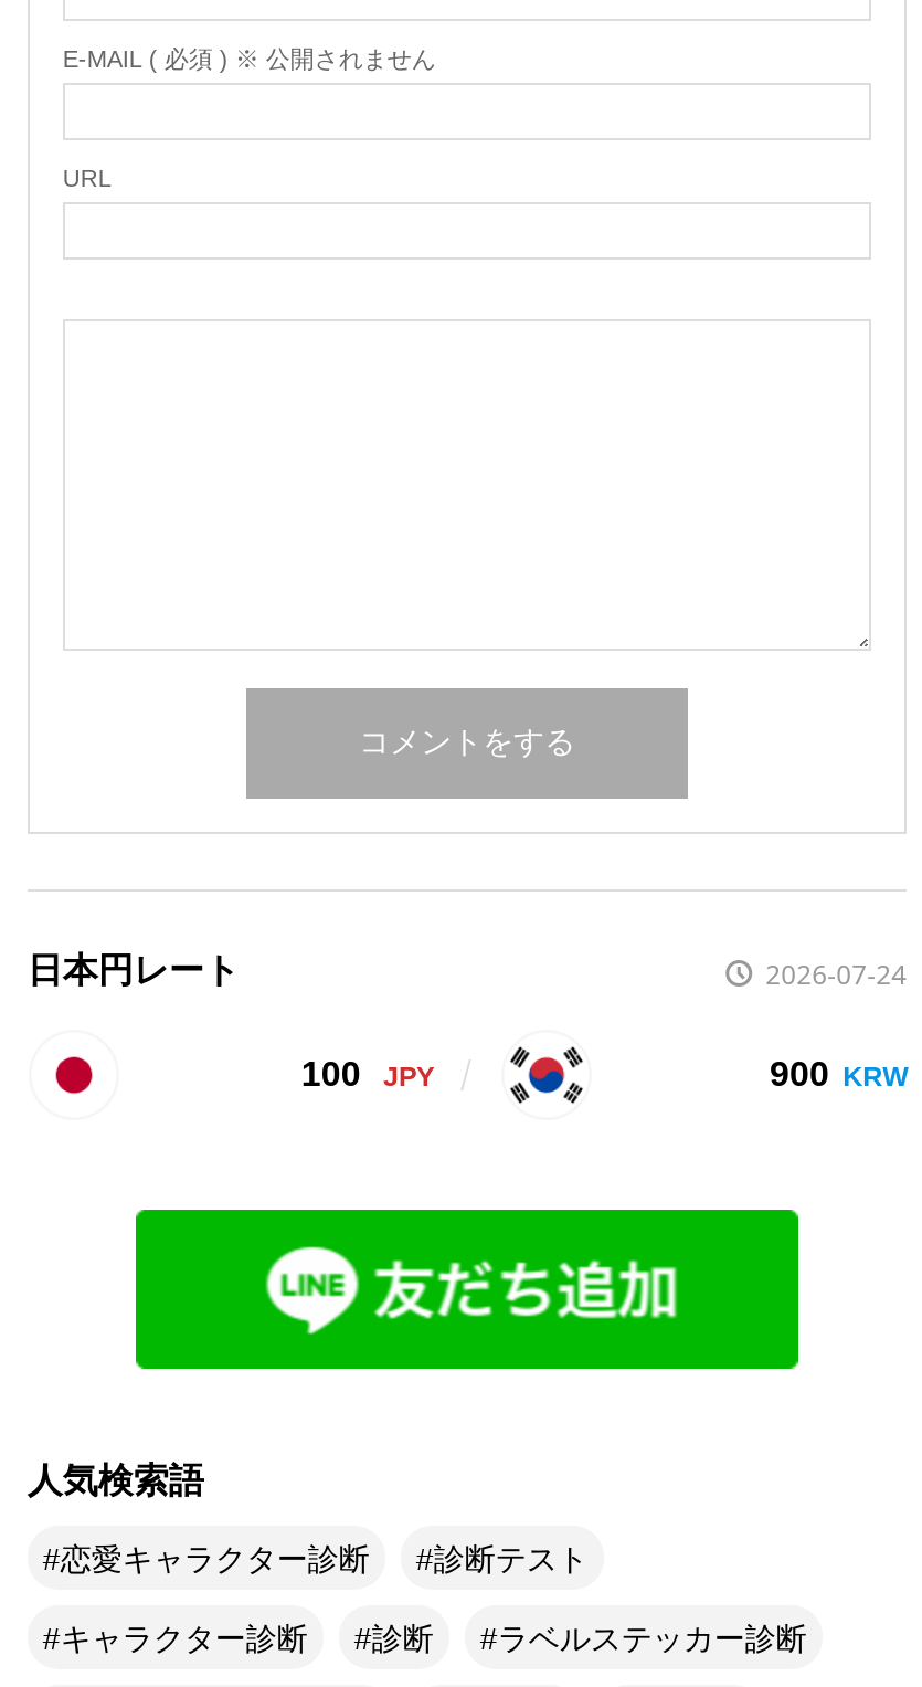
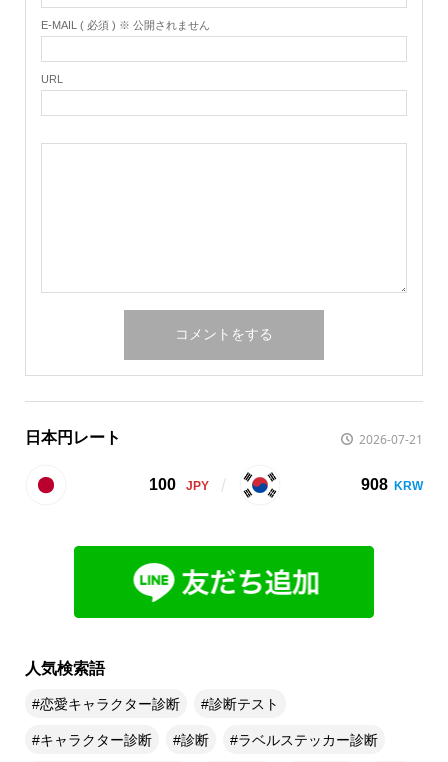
- 2026-07-24
+ 2026-07-21

- 900
+ 908
